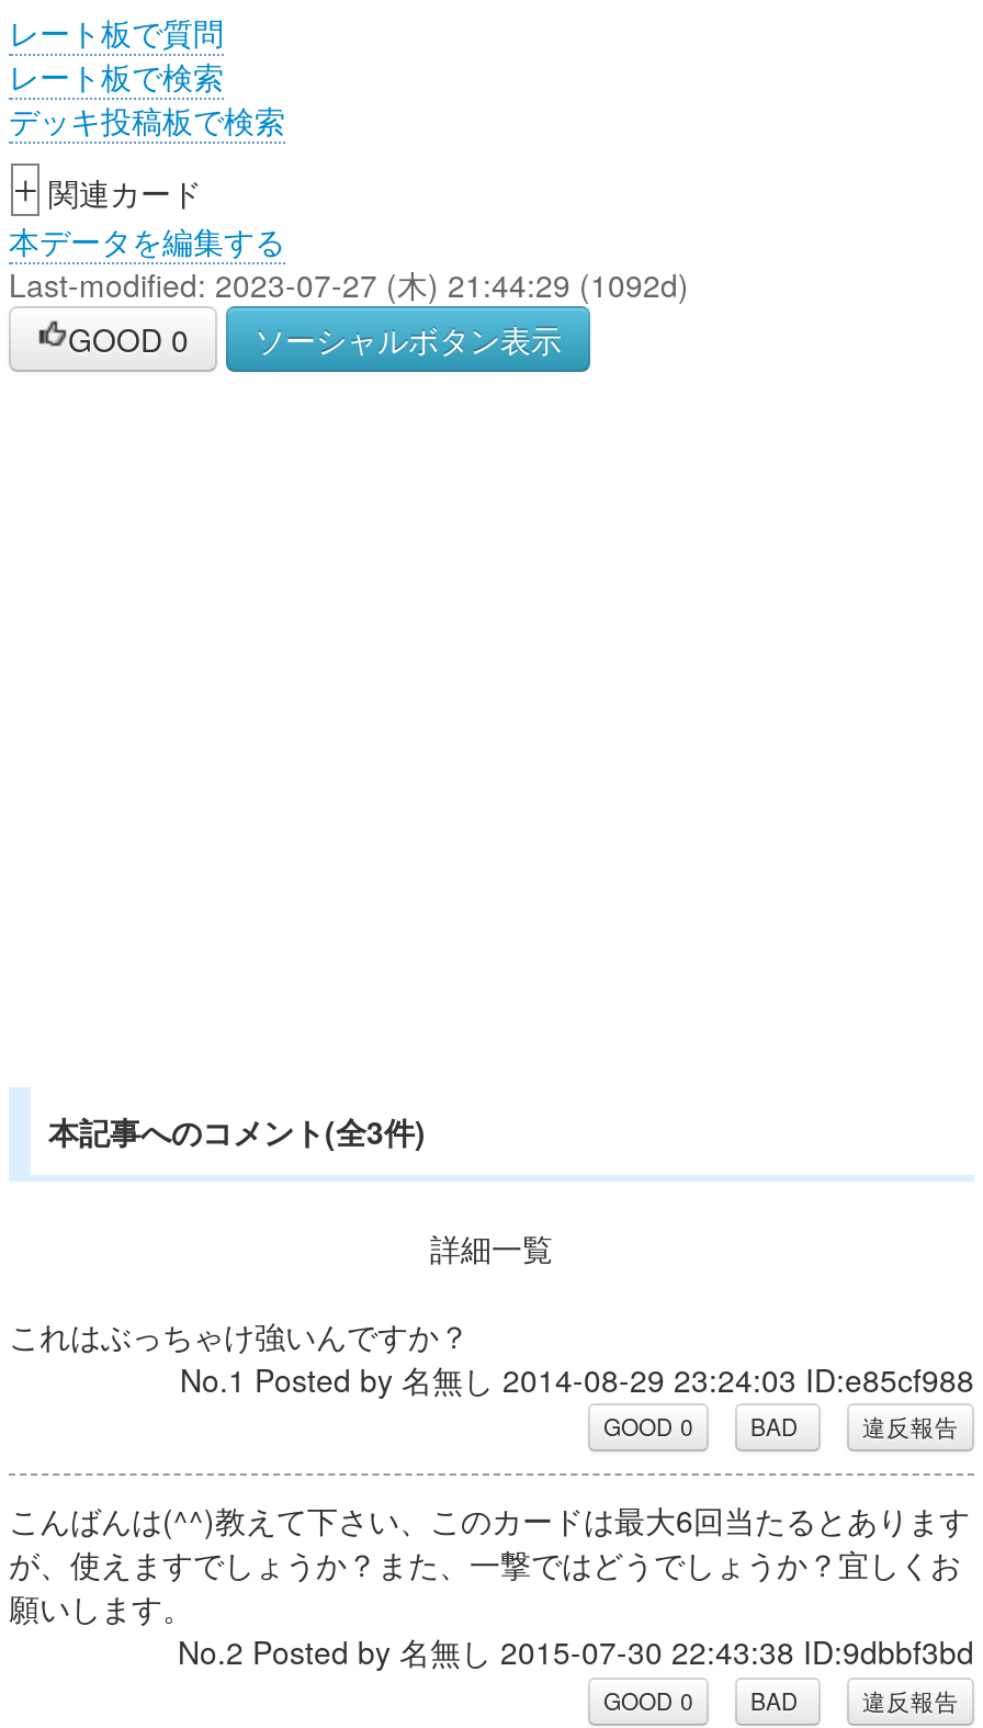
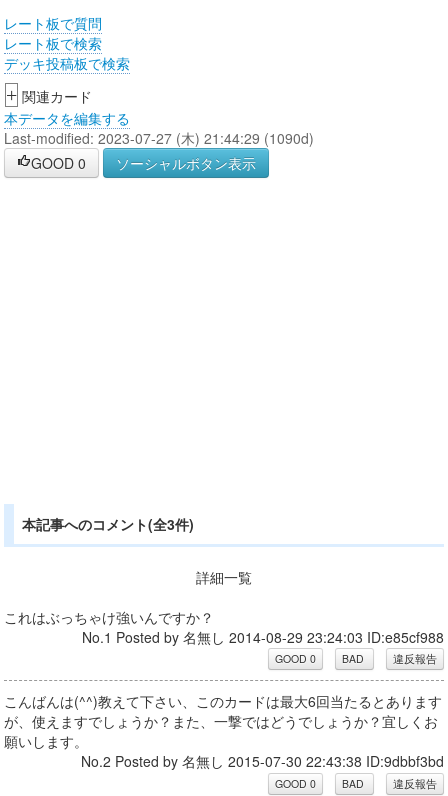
- Last-modified: 2023-07-27 (木) 21:44:29 (1092d)
+ Last-modified: 2023-07-27 (木) 21:44:29 (1090d)
